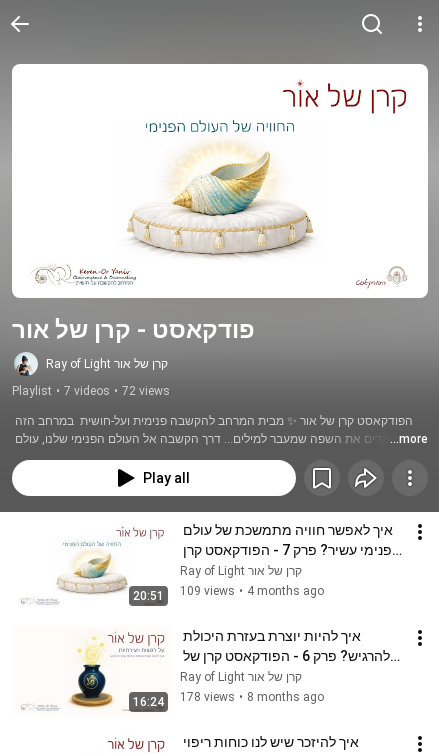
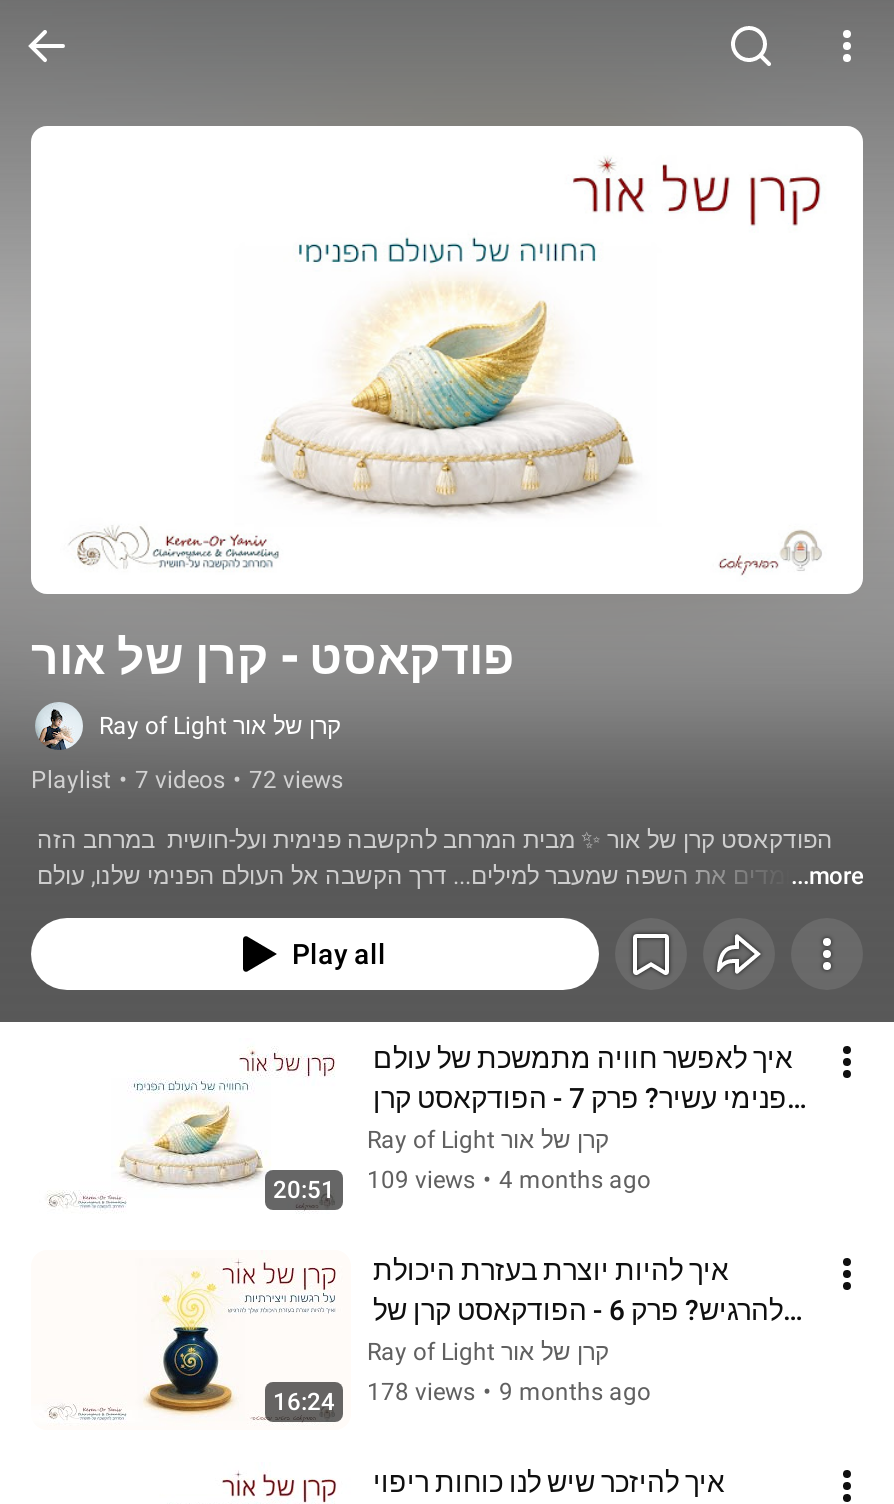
- 178 views • 8 months ago
+ 178 views • 9 months ago
